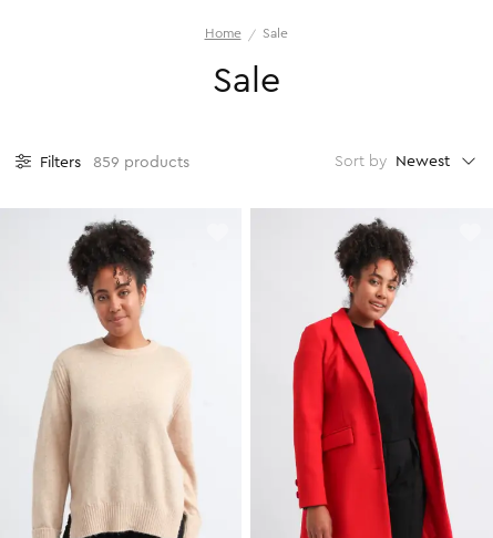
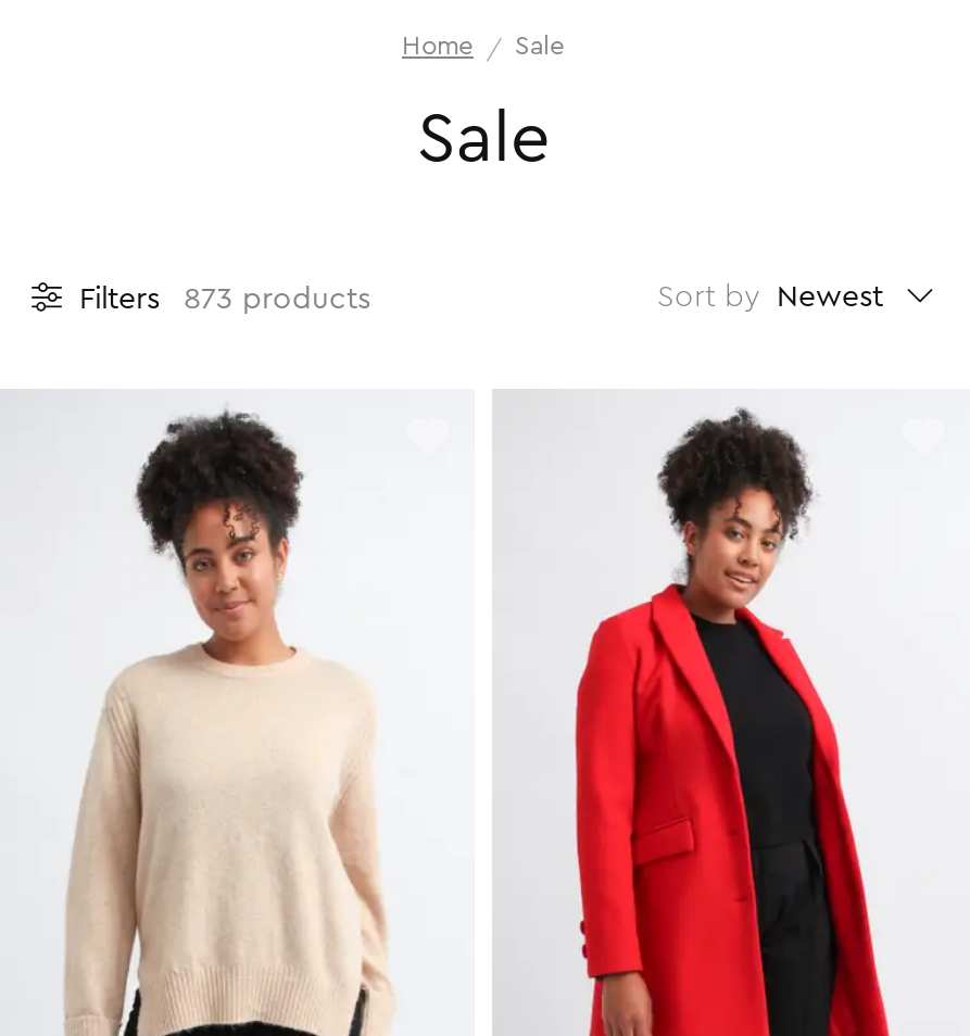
- Filters 859 products
+ Filters 873 products
